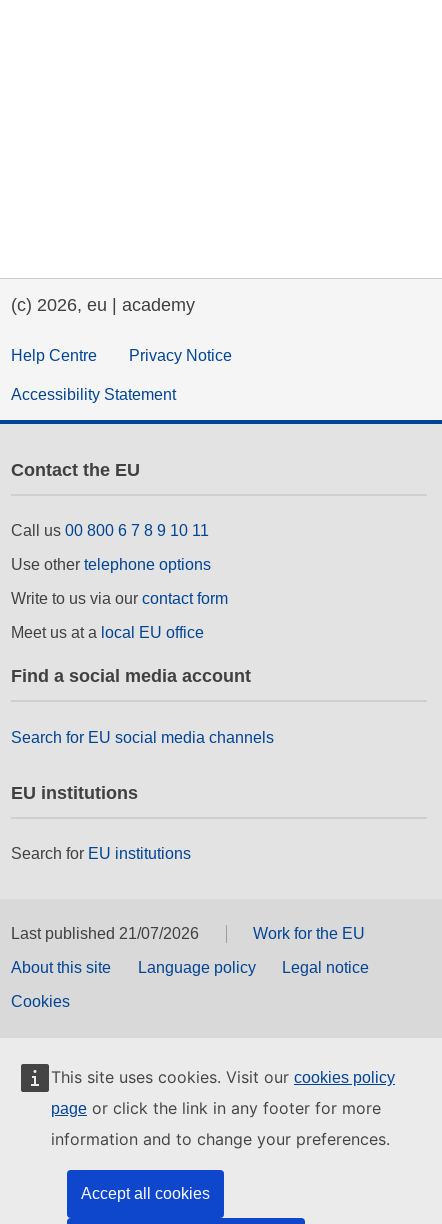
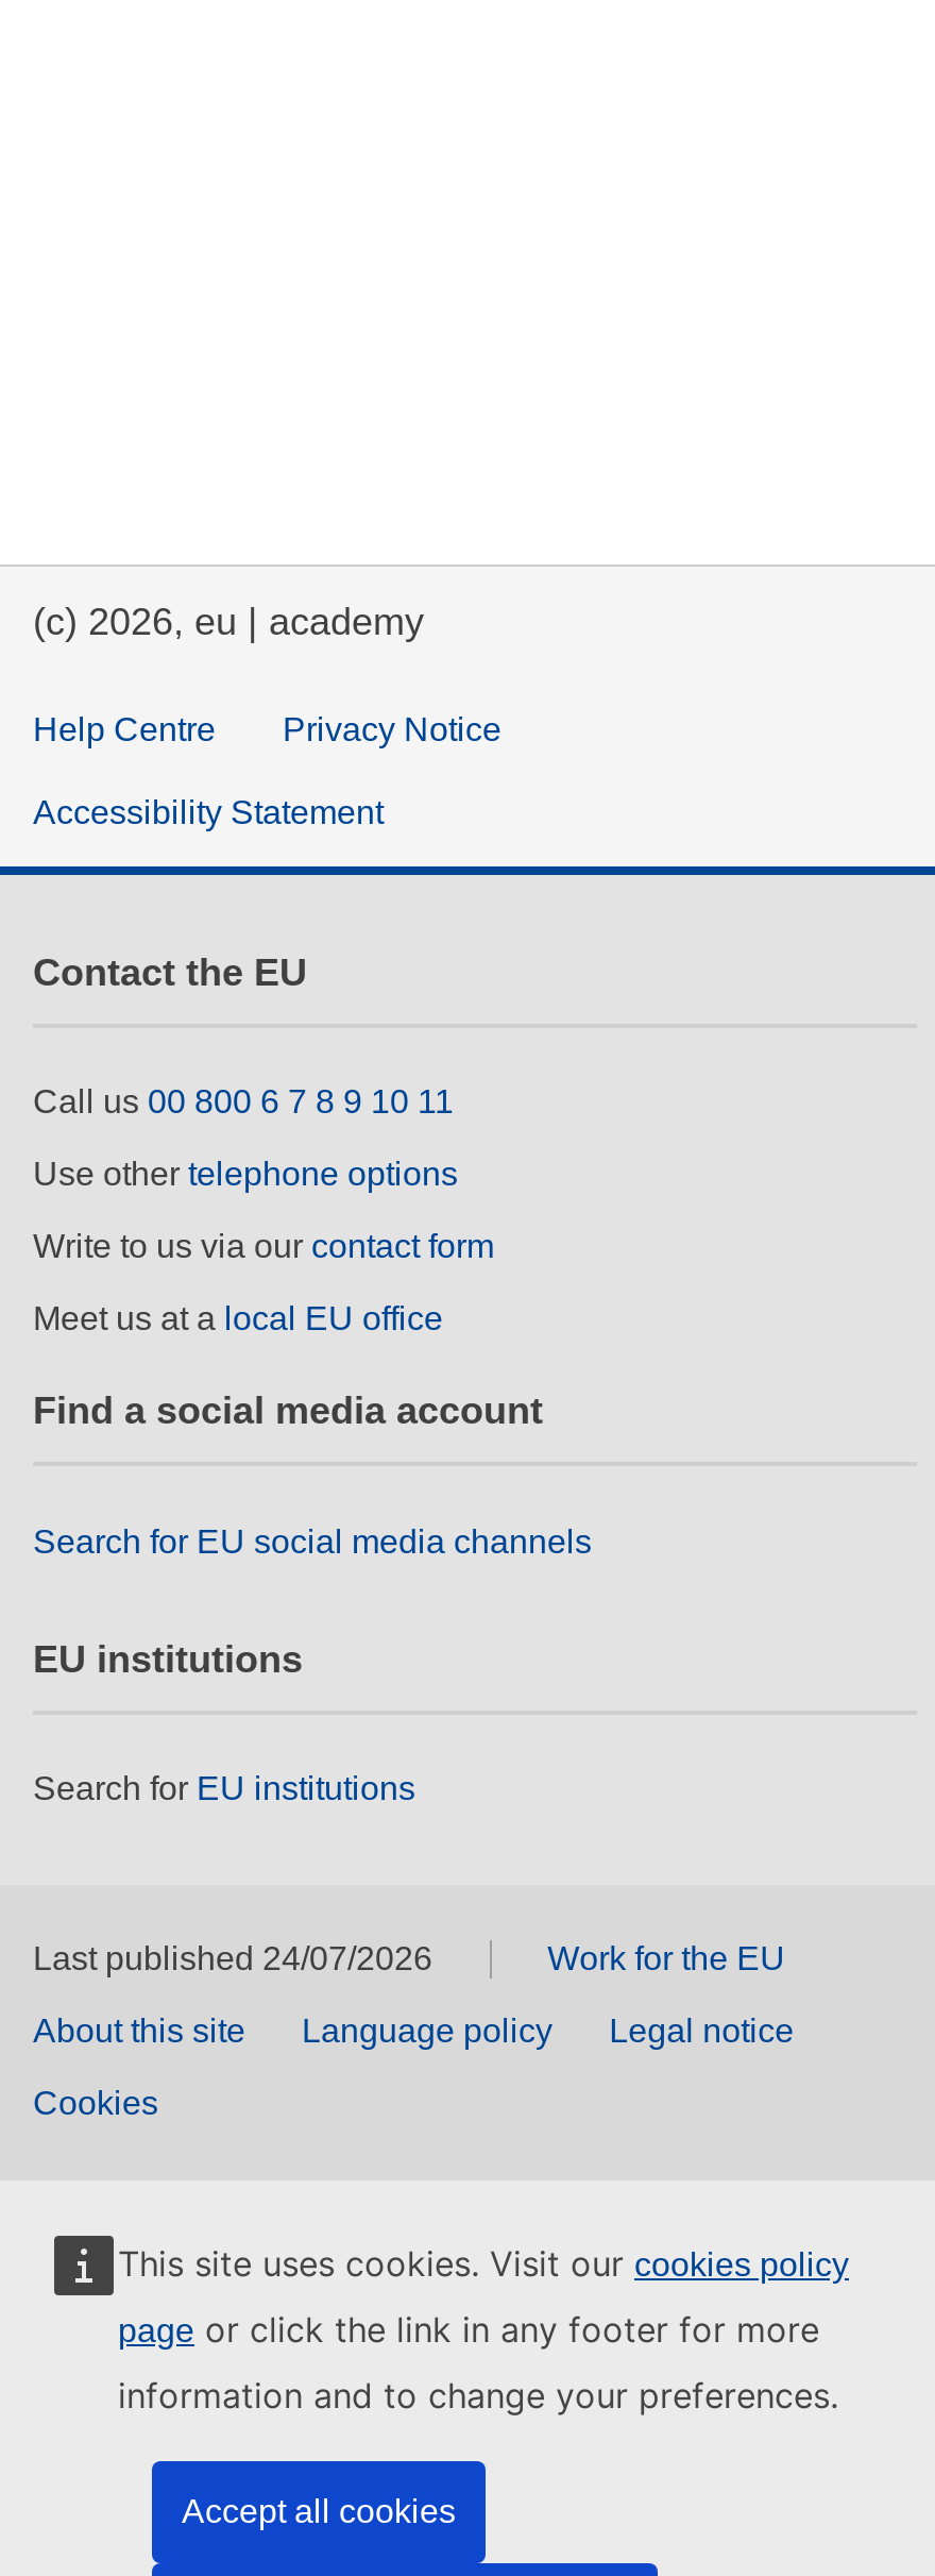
- Last published 21/07/2026
+ Last published 24/07/2026
